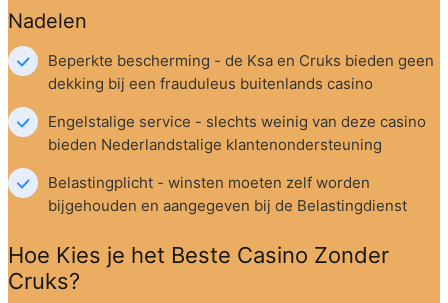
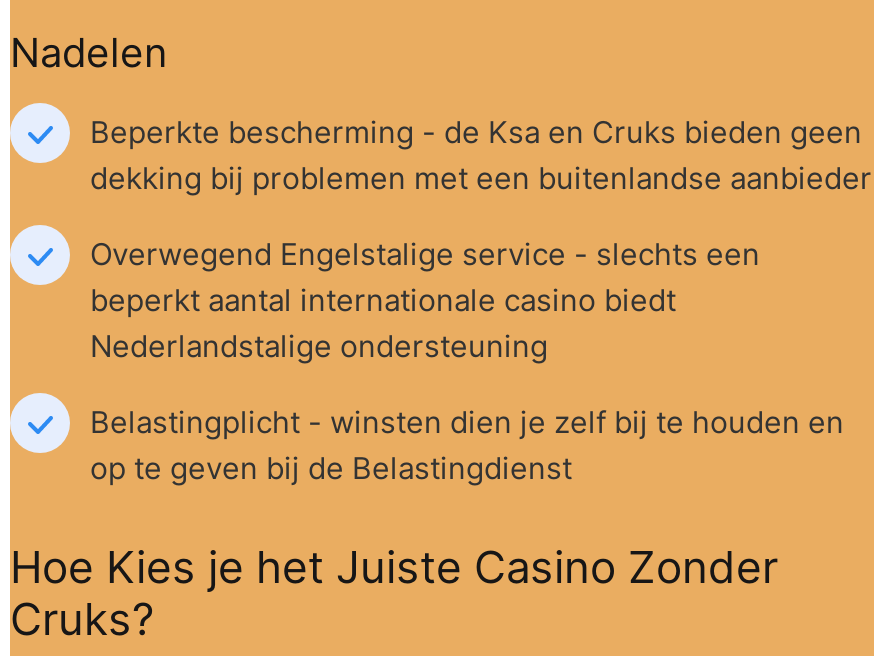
- dekking bij een frauduleus buitenlands casino
+ dekking bij problemen met een buitenlandse aanbieder

- Engelstalige service - slechts weinig van deze casino
- bieden Nederlandstalige klantenondersteuning
+ Overwegend Engelstalige service - slechts een
+ beperkt aantal internationale casino biedt
+ Nederlandstalige ondersteuning

- Belastingplicht - winsten moeten zelf worden
- bijgehouden en aangegeven bij de Belastingdienst
+ Belastingplicht - winsten dien je zelf bij te houden en
+ op te geven bij de Belastingdienst

- Hoe Kies je het Beste Casino Zonder
+ Hoe Kies je het Juiste Casino Zonder
